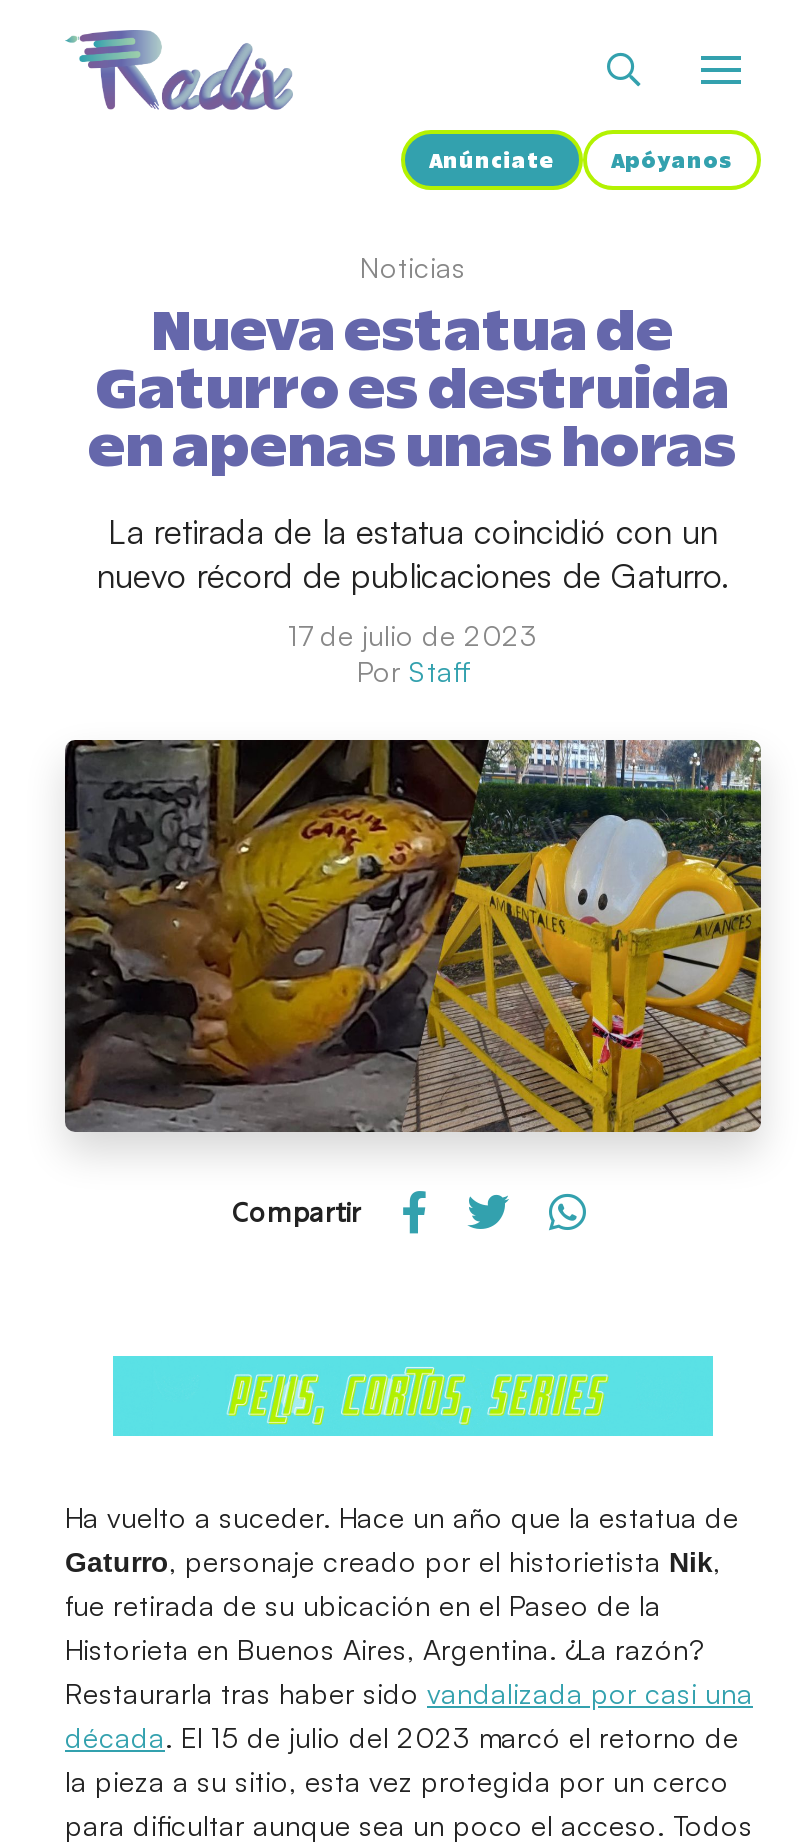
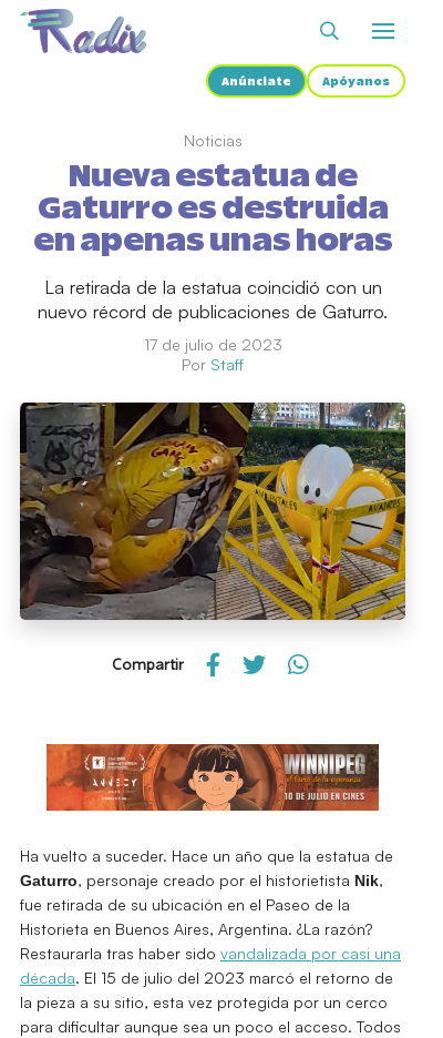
- [image]
+ [image]
